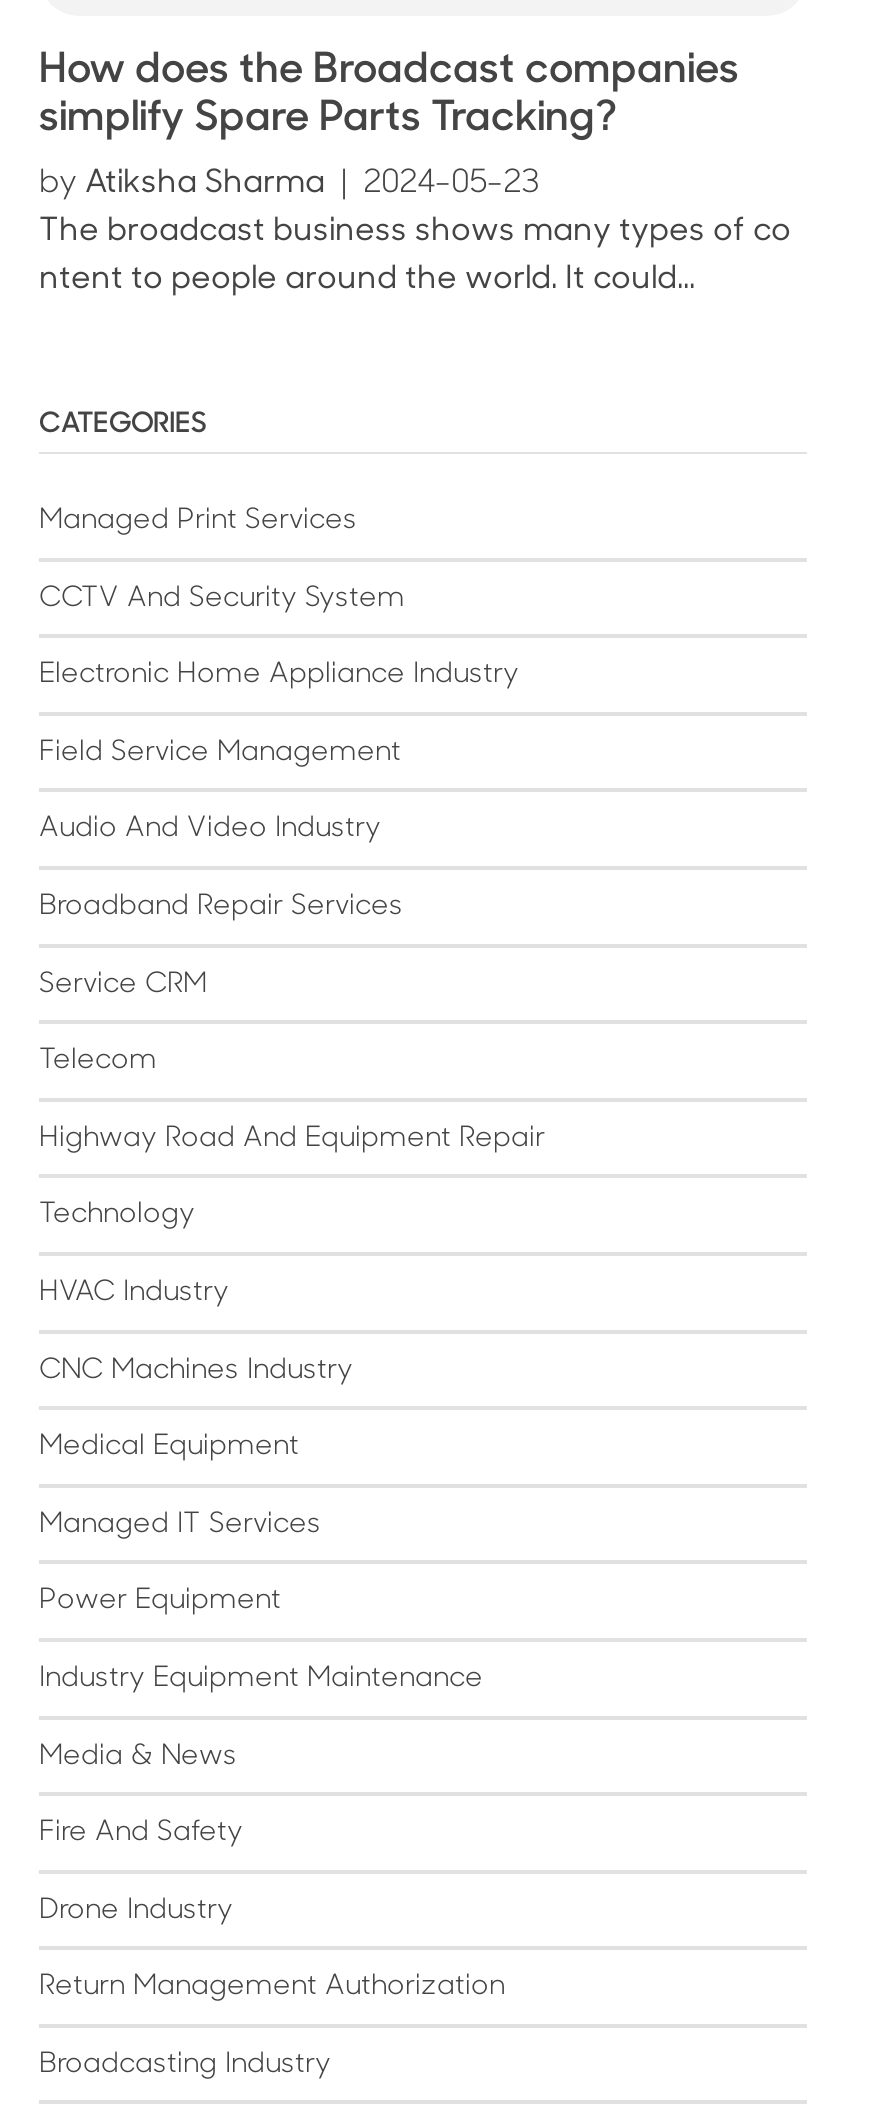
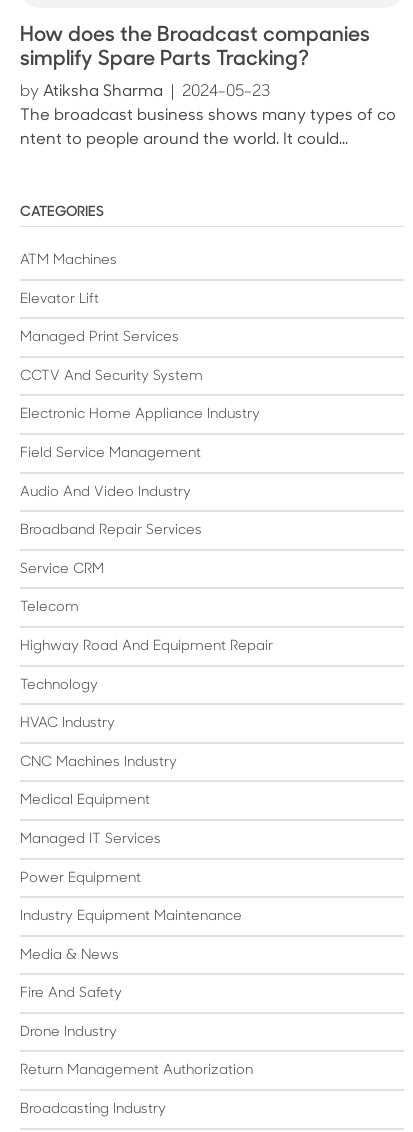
+ ATM Machines
+ Elevator Lift
